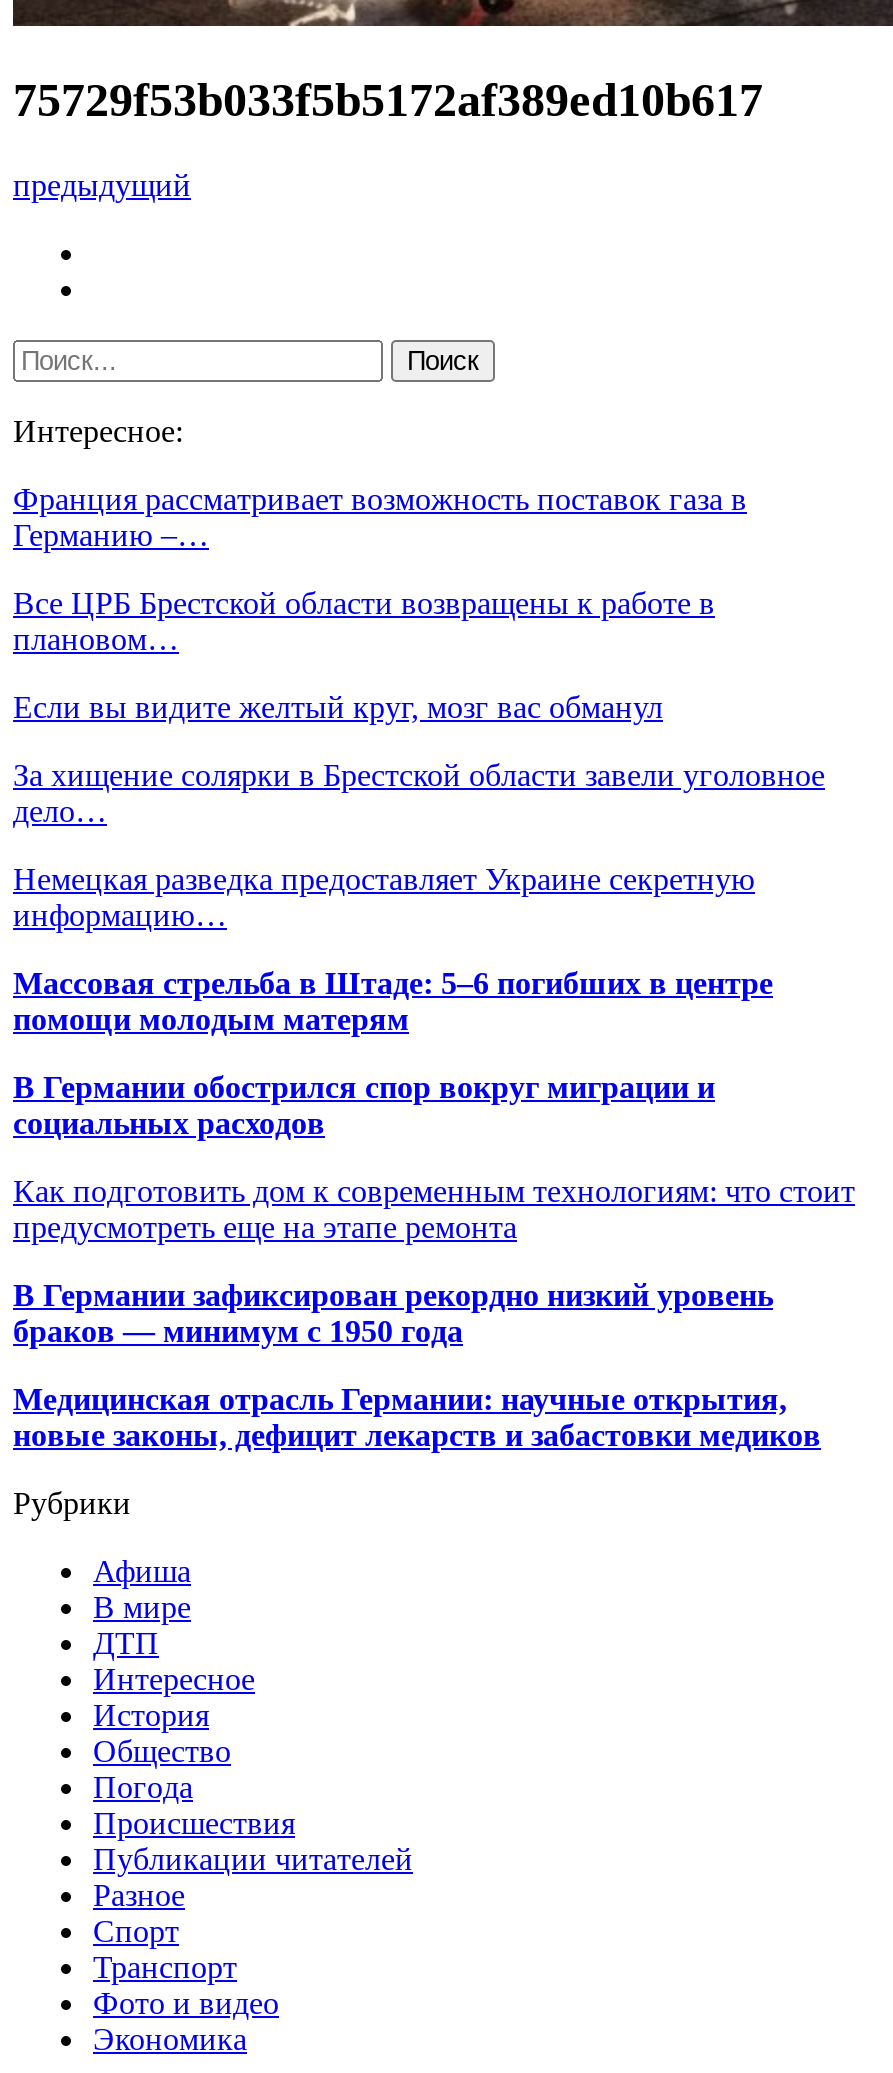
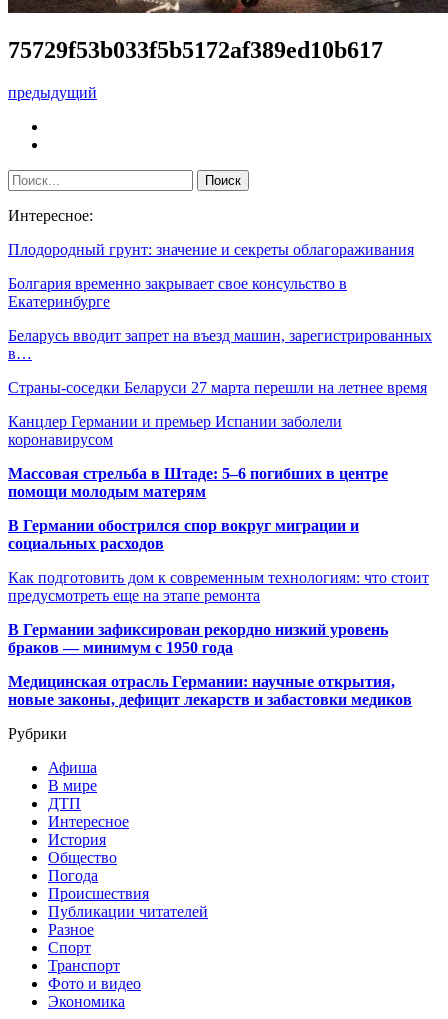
- Франция рассматривает возможность поставок газа в
- Германию –…
+ Плодородный грунт: значение и секреты облагораживания

- Все ЦРБ Брестской области возвращены к работе в
- плановом…
+ Болгария временно закрывает свое консульство в
+ Екатеринбурге

- Если вы видите желтый круг, мозг вас обманул
+ Беларусь вводит запрет на въезд машин, зарегистрированных
+ в…

- За хищение солярки в Брестской области завели уголовное
- дело…
+ Страны-соседки Беларуси 27 марта перешли на летнее время

- Немецкая разведка предоставляет Украине секретную
- информацию…
+ Канцлер Германии и премьер Испании заболели
+ коронавирусом
